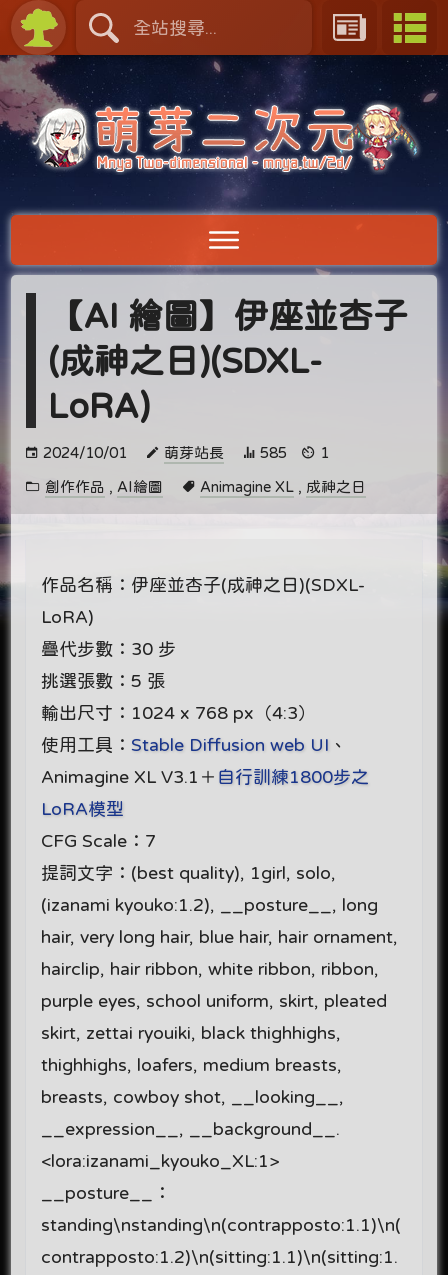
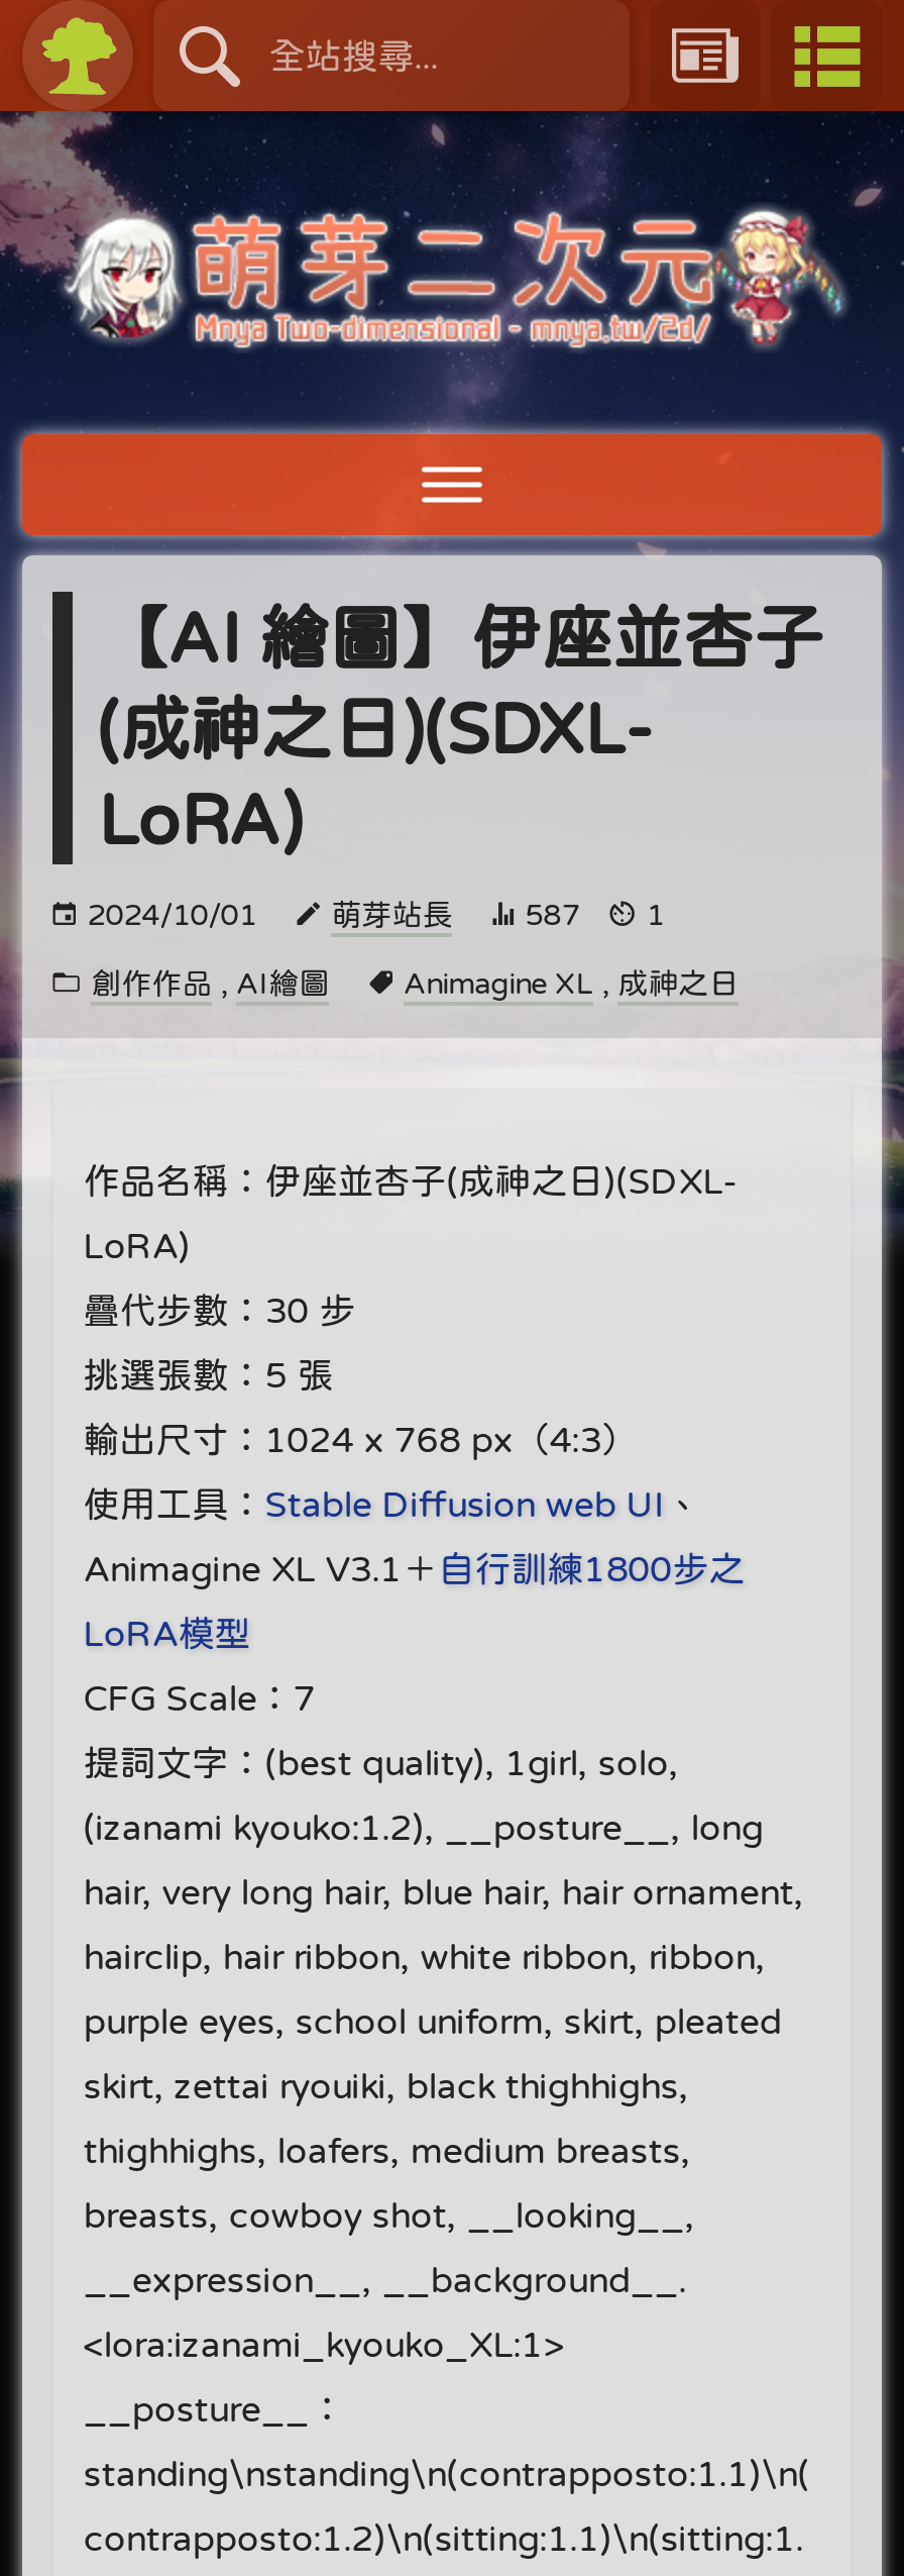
- 585 1
+ 587 1
